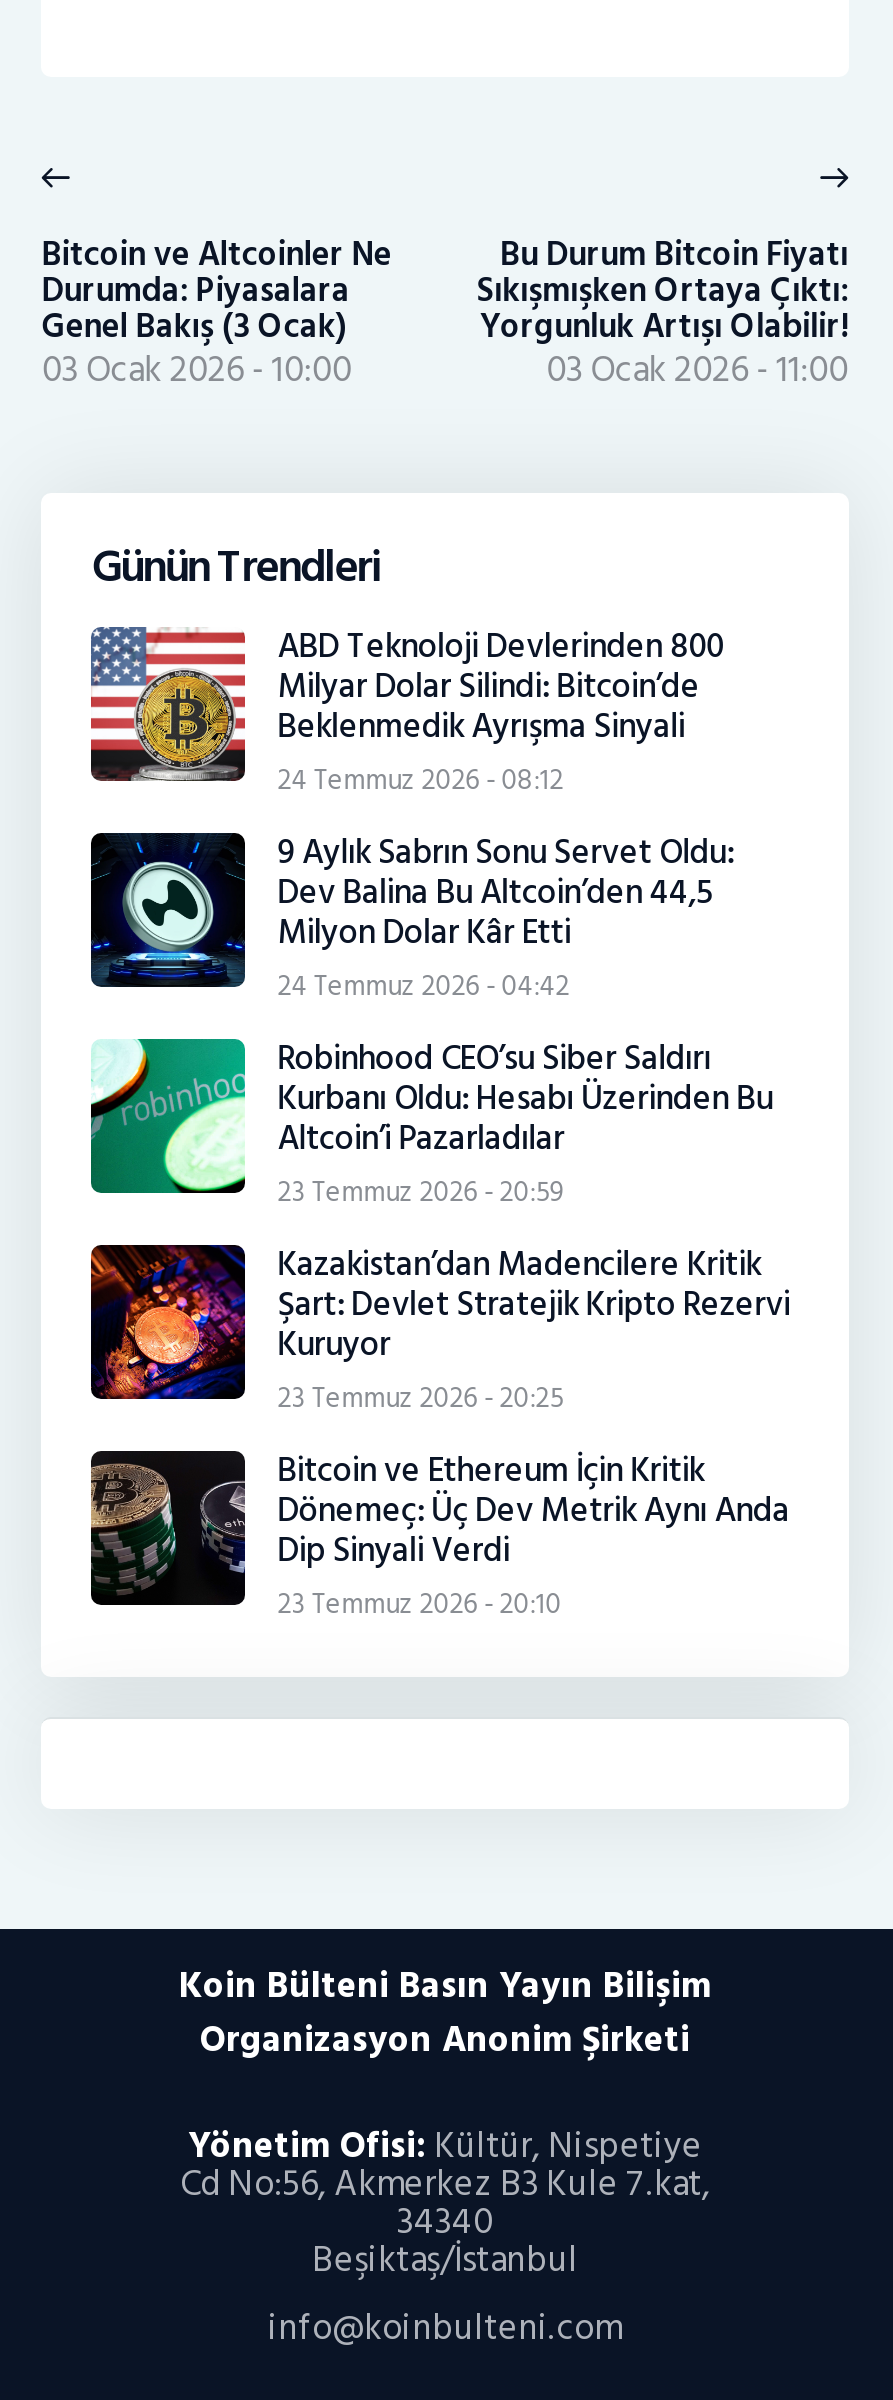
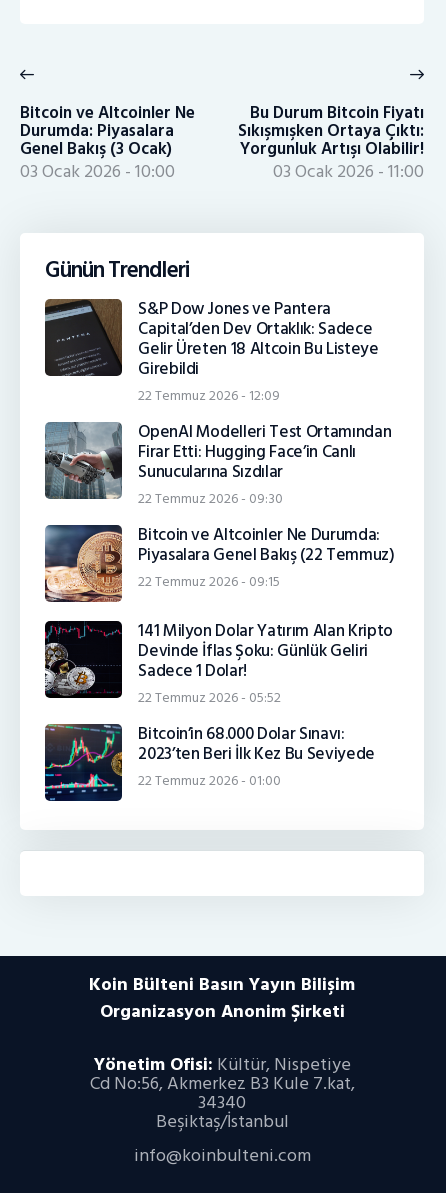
- [image]
- ABD Teknoloji Devlerinden 800
- Milyar Dolar Silindi: Bitcoin’de
- Beklenmedik Ayrışma Sinyali
- 24 Temmuz 2026 - 08:12
- 9 Aylık Sabrın Sonu Servet Oldu:
- Dev Balina Bu Altcoin’den 44,5
- Milyon Dolar Kâr Etti
- 24 Temmuz 2026 - 04:42
- Robinhood CEO’su Siber Saldırı
- Kurbanı Oldu: Hesabı Üzerinden Bu
- Altcoin’i Pazarladılar
- 23 Temmuz 2026 - 20:59
- Kazakistan’dan Madencilere Kritik
- Şart: Devlet Stratejik Kripto Rezervi
- Kuruyor
- 23 Temmuz 2026 - 20:25
- Bitcoin ve Ethereum İçin Kritik
- Dönemeç: Üç Dev Metrik Aynı Anda
- Dip Sinyali Verdi
- 23 Temmuz 2026 - 20:10
+ [image]
+ S&P Dow Jones ve Pantera
+ Capital’den Dev Ortaklık: Sadece
+ Gelir Üreten 18 Altcoin Bu Listeye
+ Girebildi
+ 22 Temmuz 2026 - 12:09
+ OpenAI Modelleri Test Ortamından
+ Firar Etti: Hugging Face’in Canlı
+ Sunucularına Sızdılar
+ 22 Temmuz 2026 - 09:30
+ Bitcoin ve Altcoinler Ne Durumda:
+ Piyasalara Genel Bakış (22 Temmuz)
+ 22 Temmuz 2026 - 09:15
+ 141 Milyon Dolar Yatırım Alan Kripto
+ Devinde İflas Şoku: Günlük Geliri
+ Sadece 1 Dolar!
+ 22 Temmuz 2026 - 05:52
+ Bitcoin’in 68.000 Dolar Sınavı:
+ 2023’ten Beri İlk Kez Bu Seviyede
+ 22 Temmuz 2026 - 01:00

- [image]
+ [image]

- [image]
+ [image]

- [image]
+ [image]

- [image]
+ [image]
